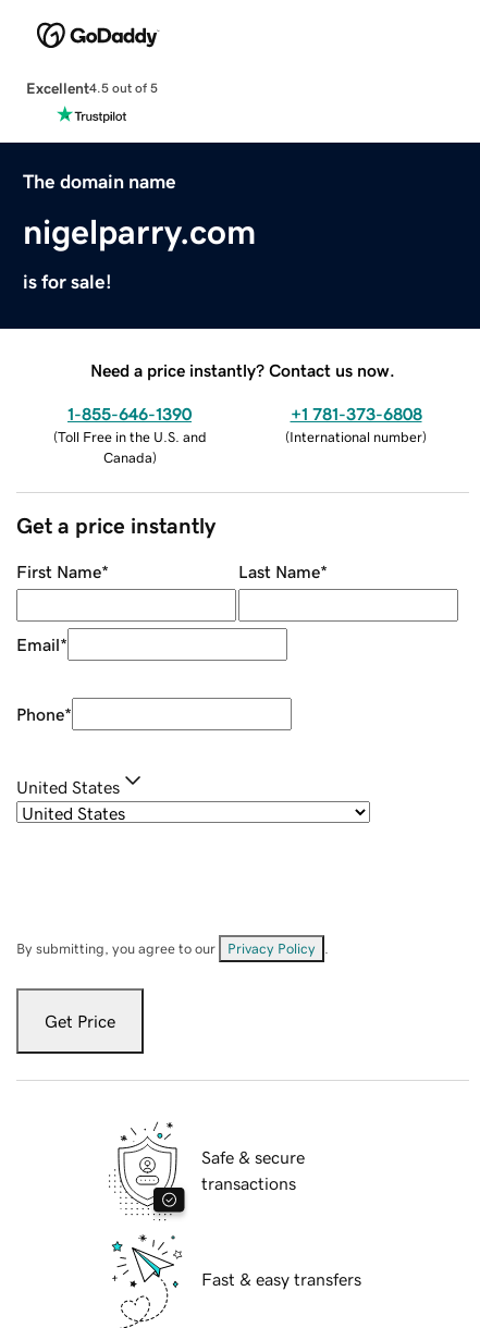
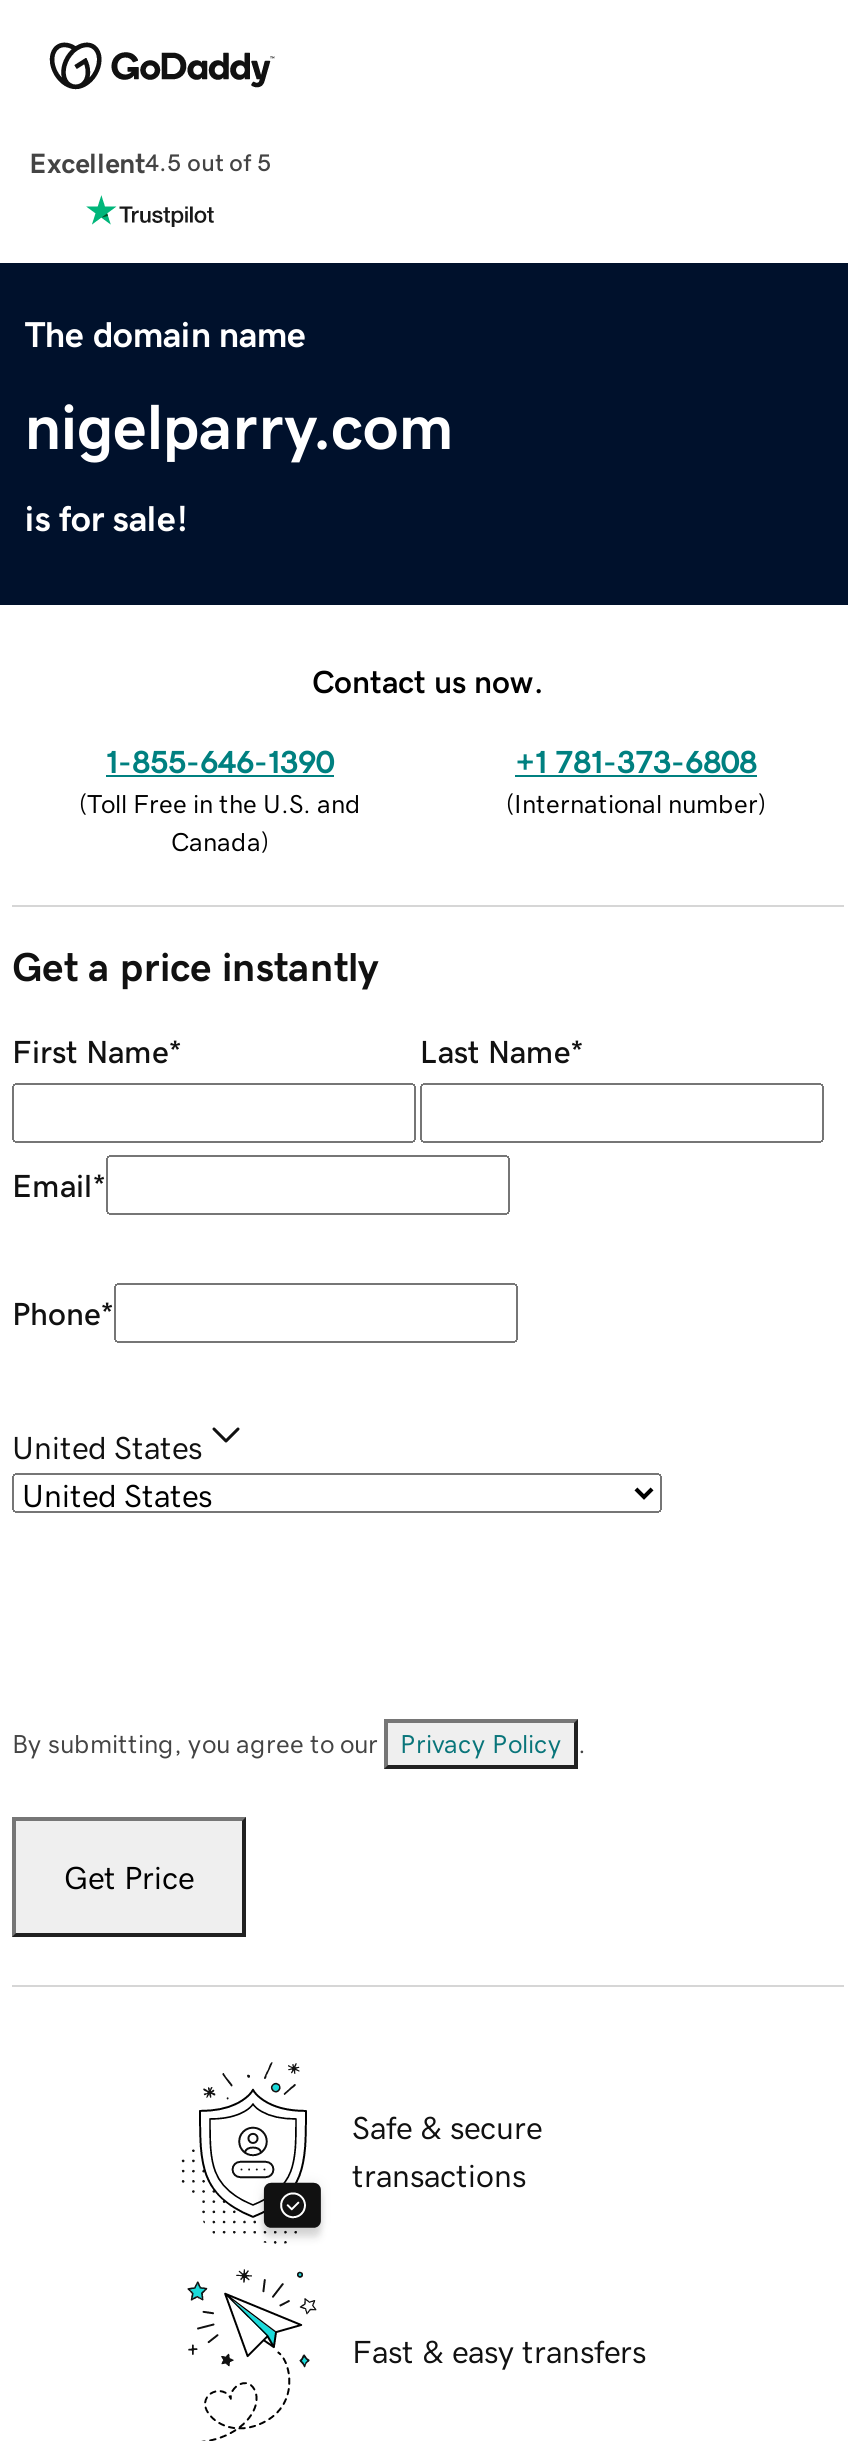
- Need a price instantly? Contact us now.
+ Contact us now.
